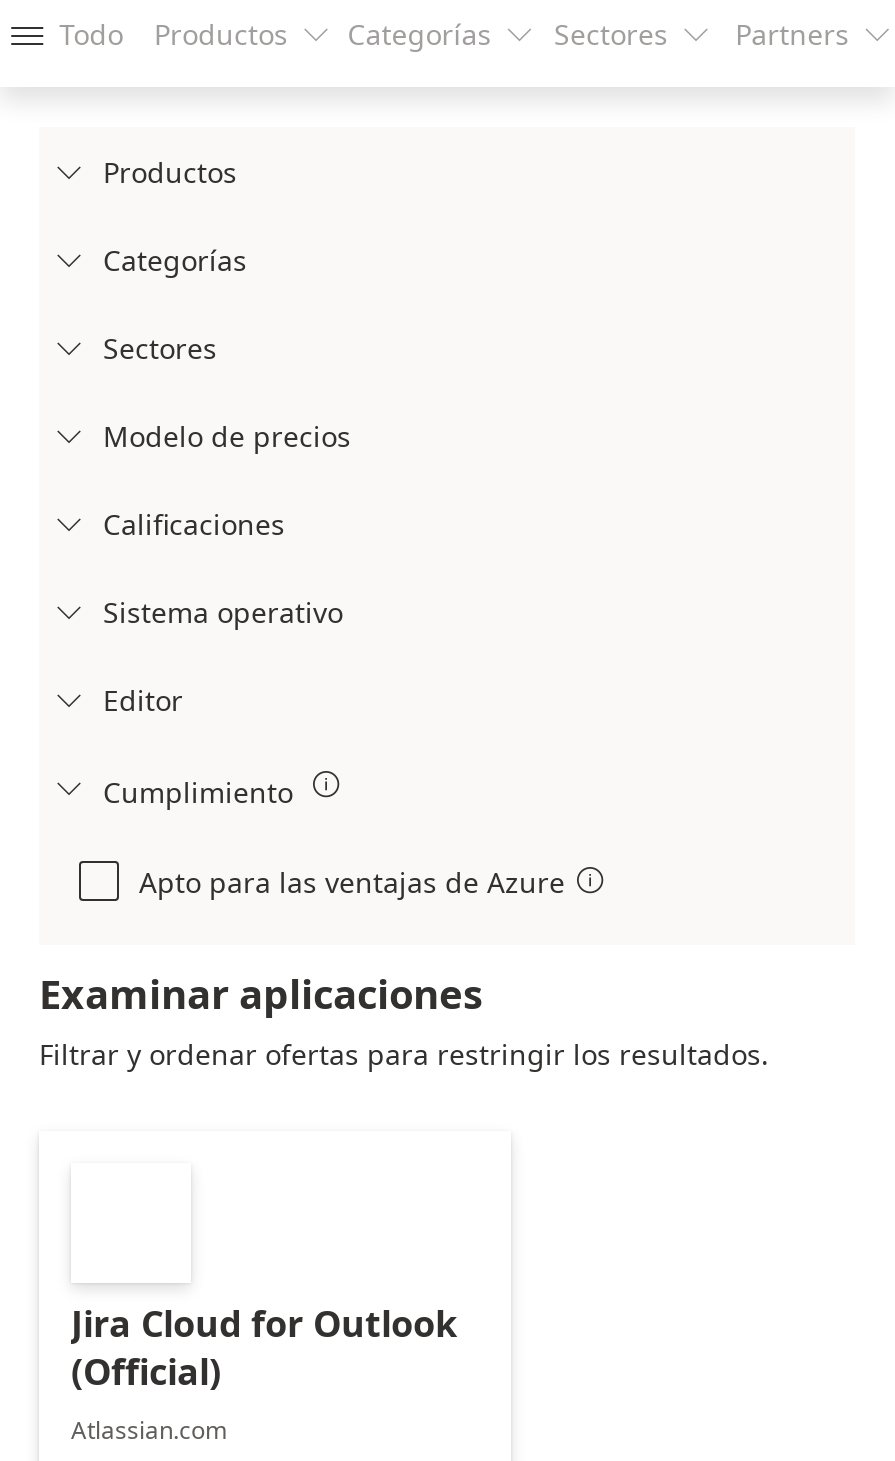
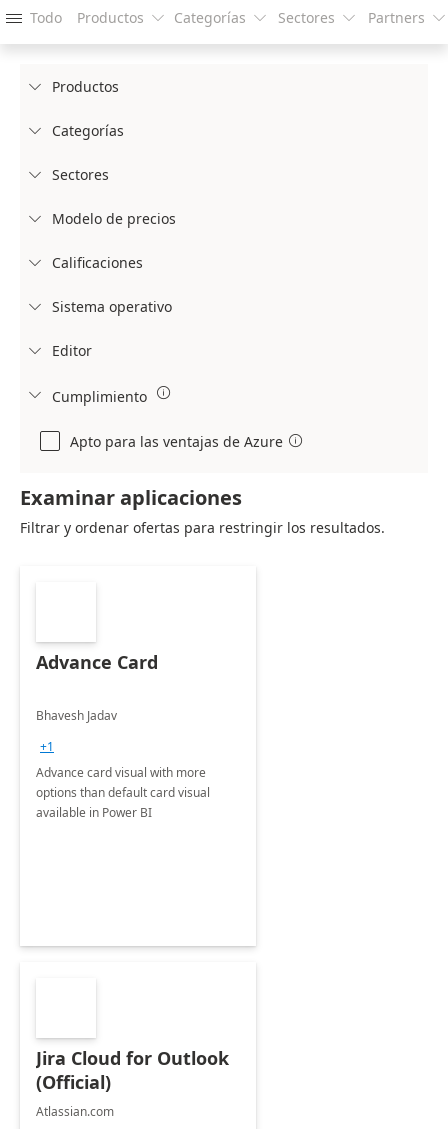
+ Advance Card
+ Bhavesh Jadav
+ +1
+ Advance card visual with more
+ options than default card visual
+ available in Power BI
